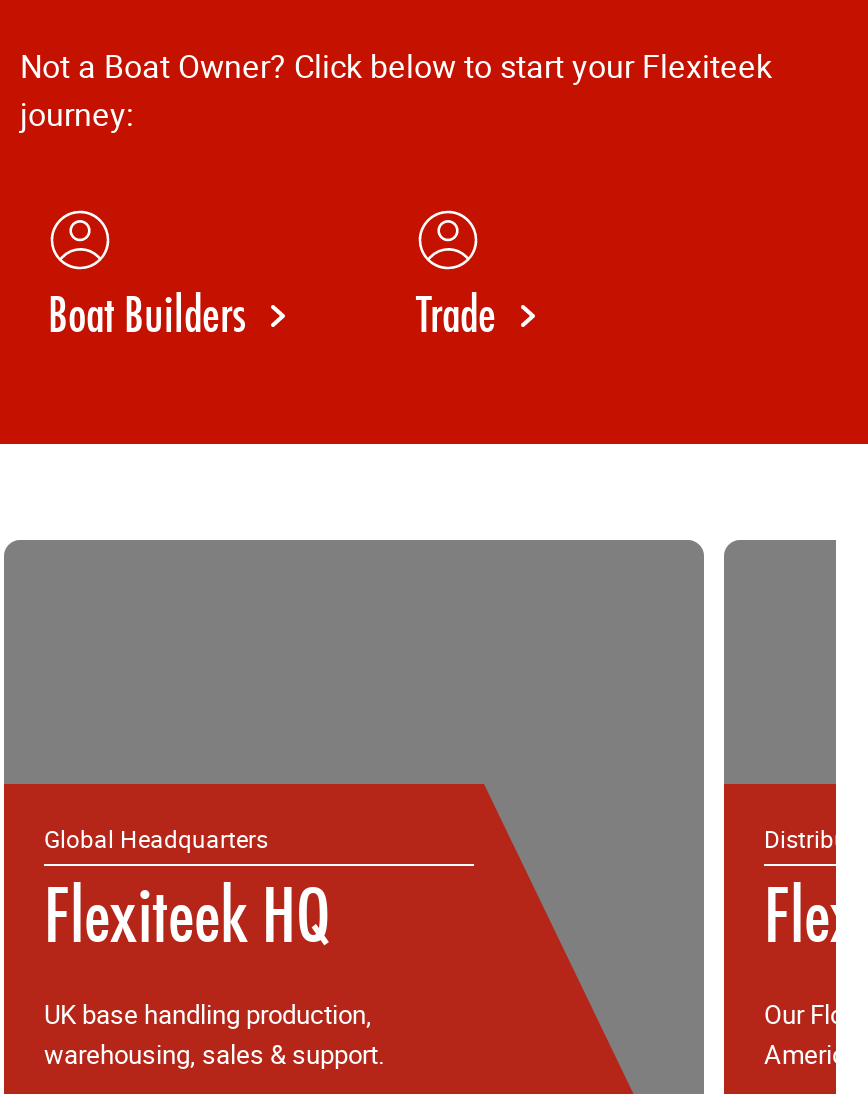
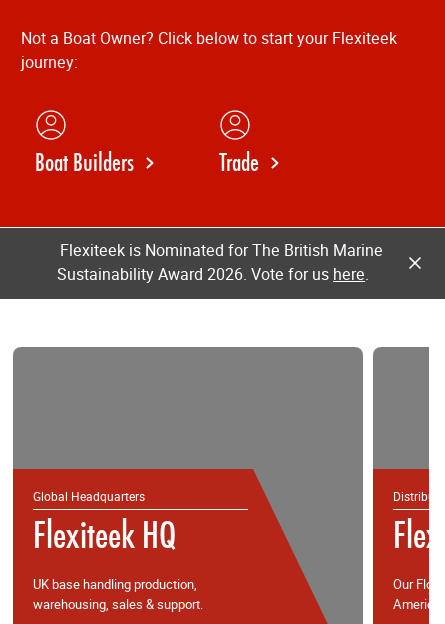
+ Flexiteek is Nominated for The British Marine
+ Sustainability Award 2026. Vote for us here.
